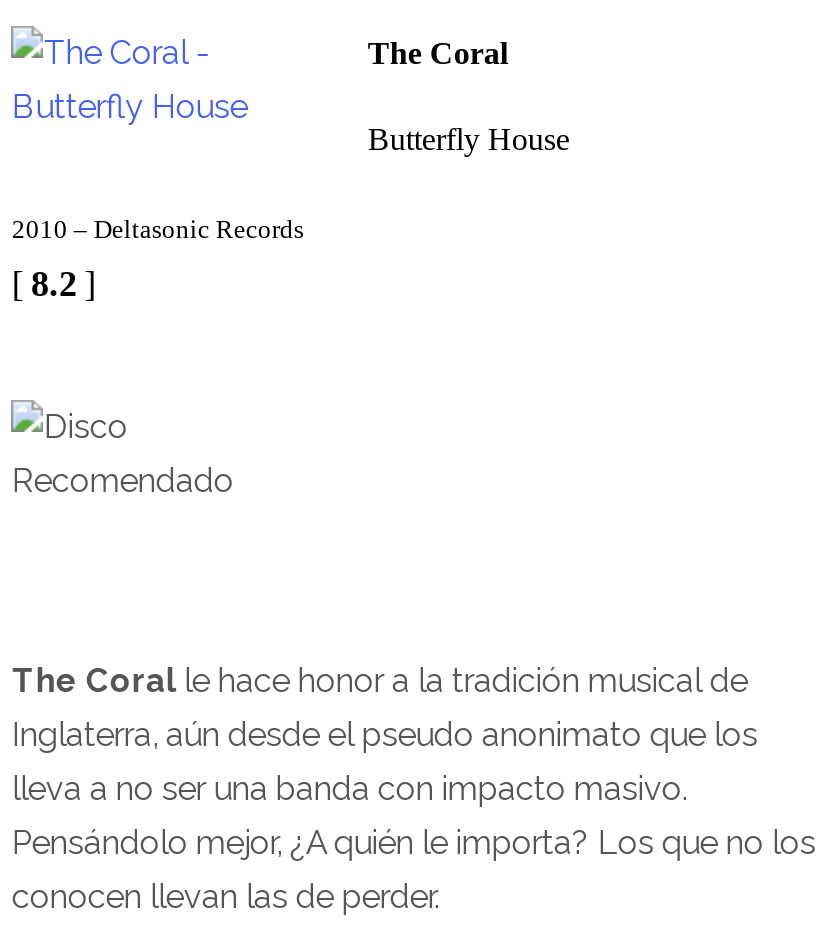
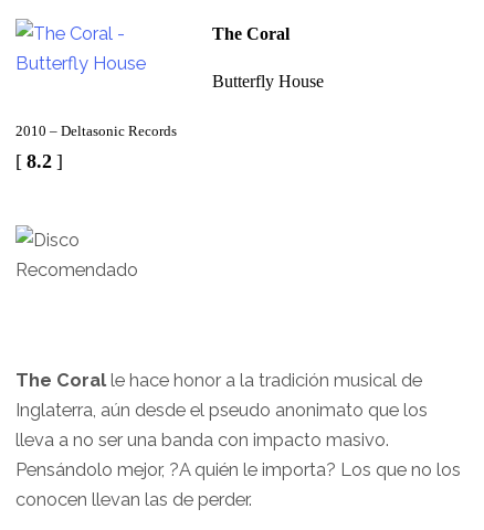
- Pensándolo mejor, ¿A quién le importa? Los que no los
+ Pensándolo mejor, ?A quién le importa? Los que no los
